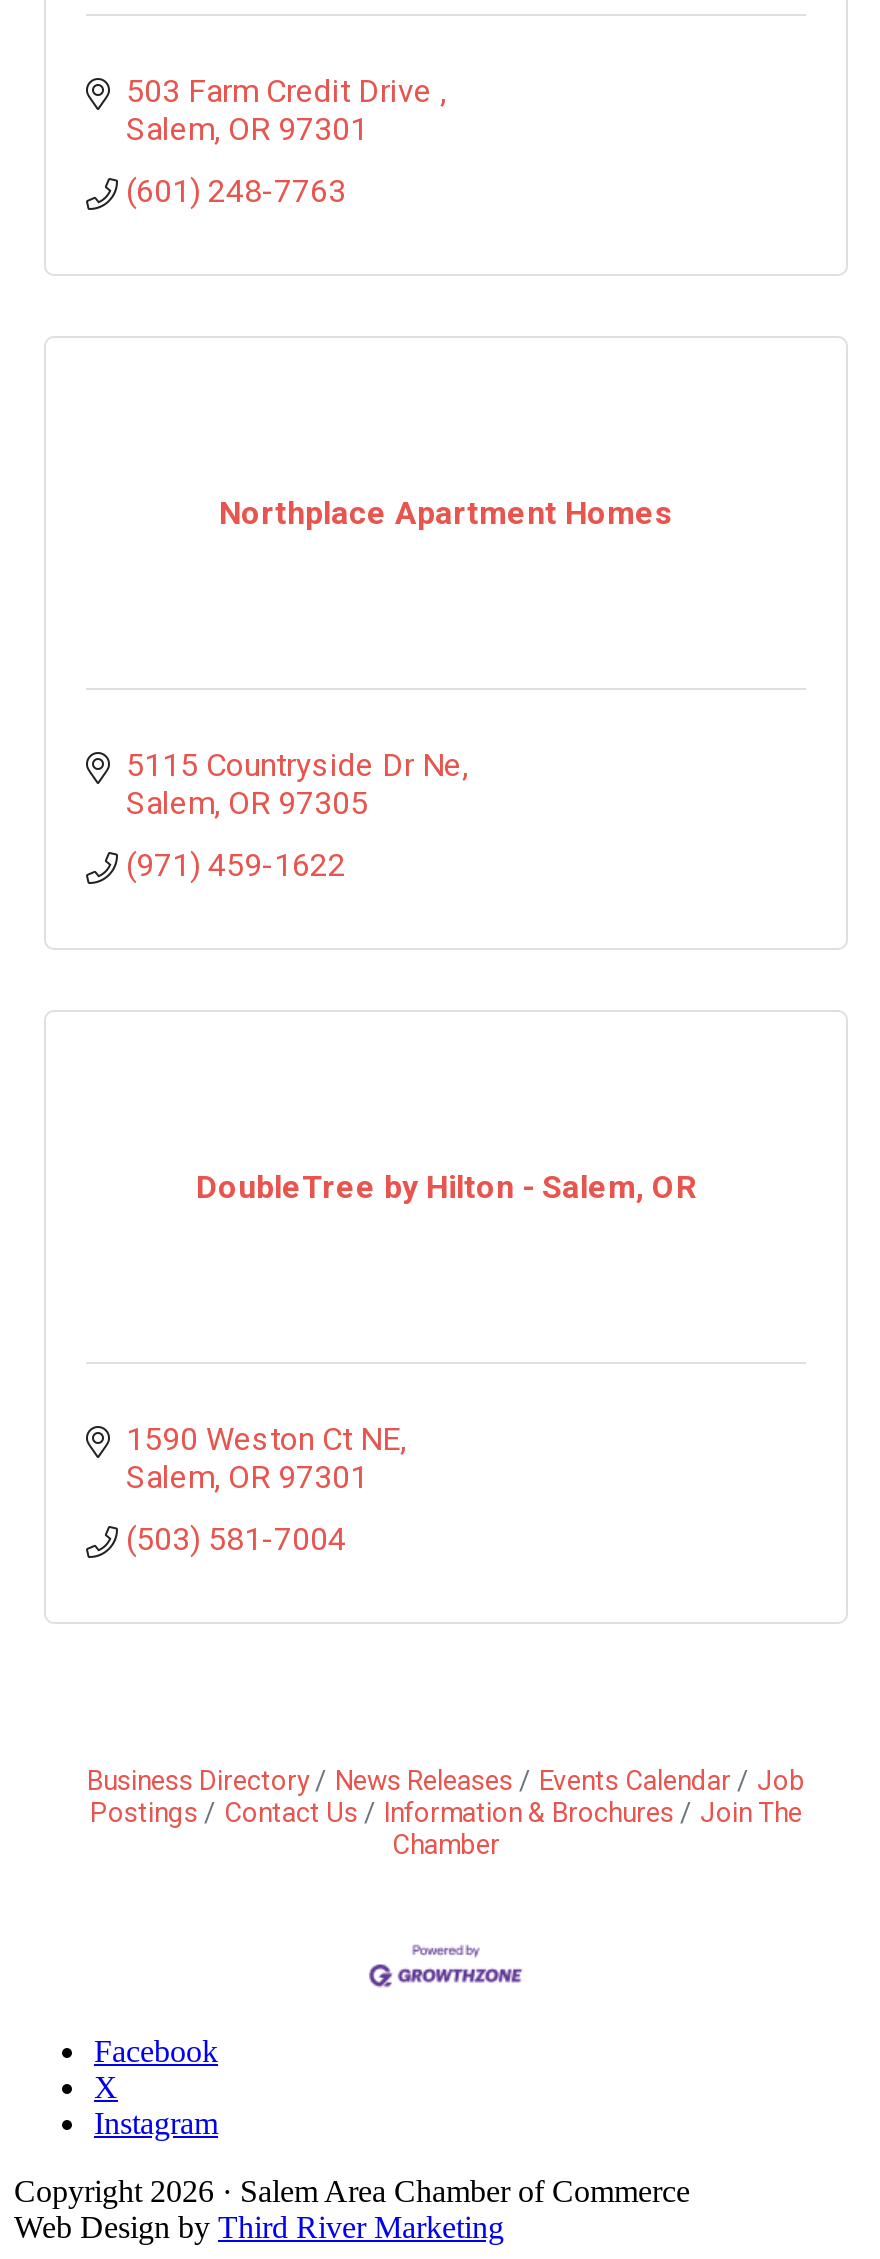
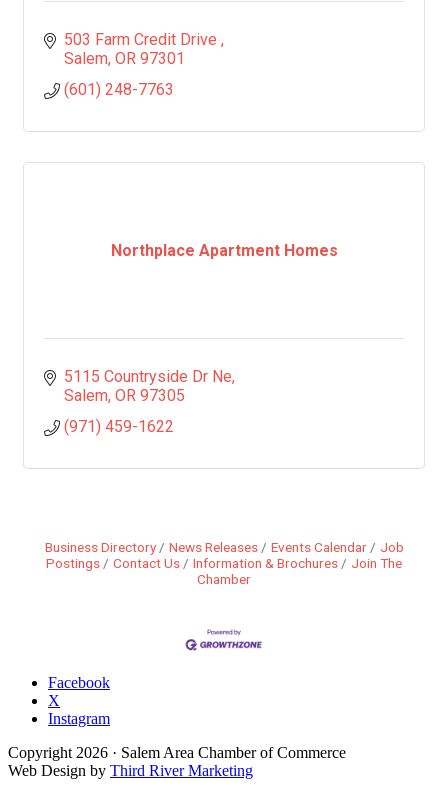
- DoubleTree by Hilton - Salem, OR

- 1590 Weston Ct NE
- Salem OR 97301
- (503) 581-7004
